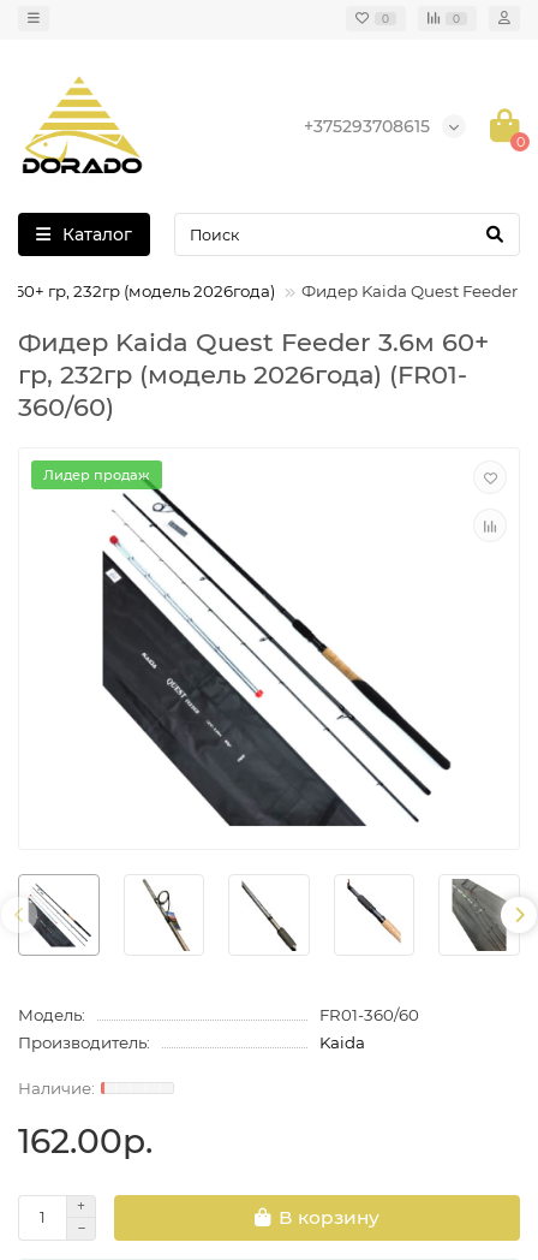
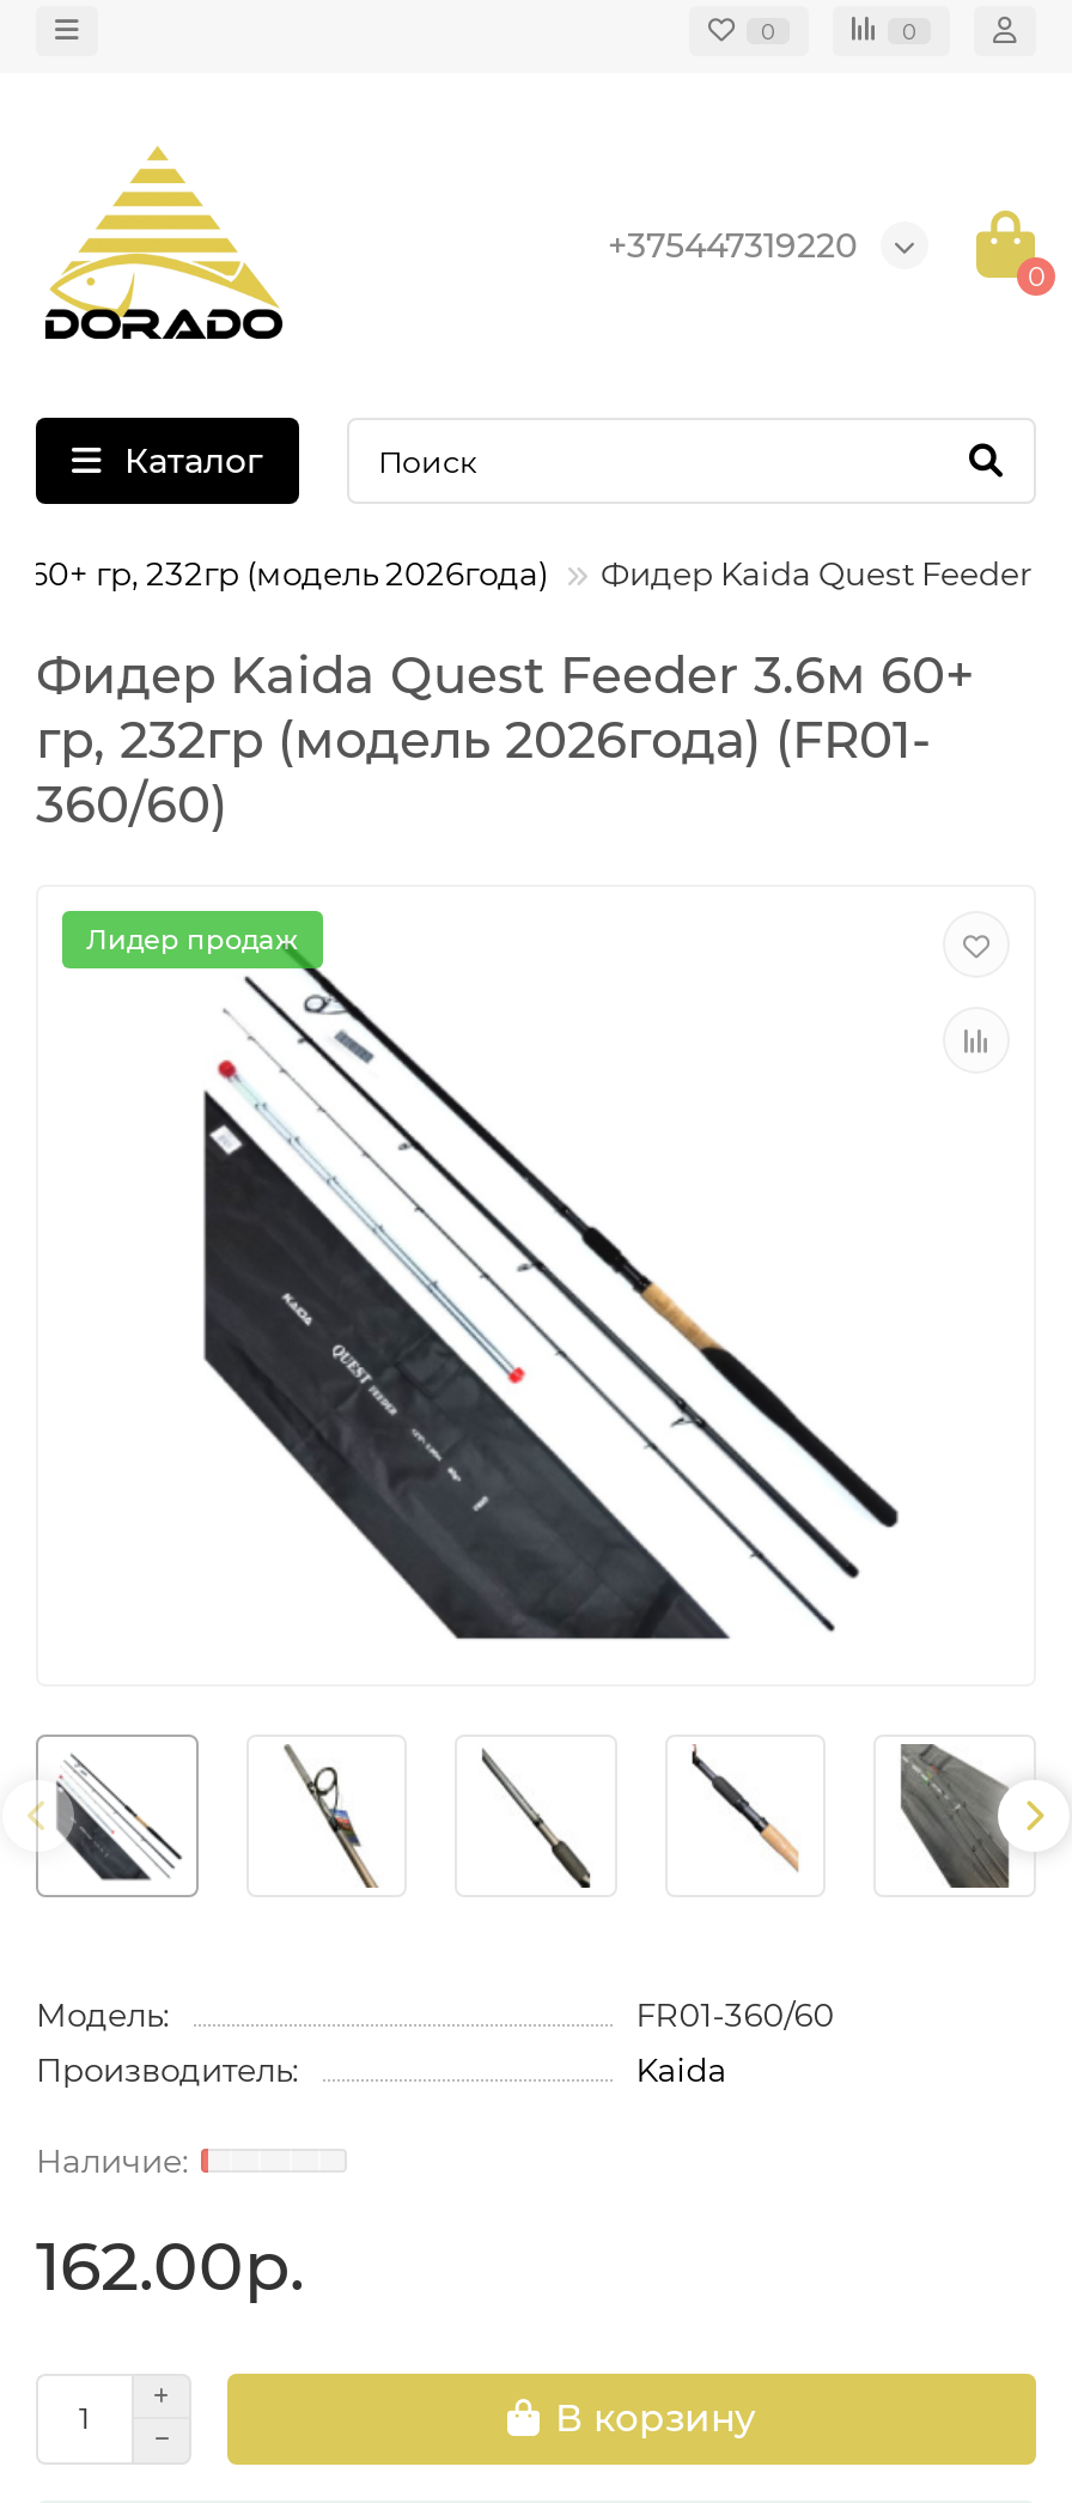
- +375293708615
+ +375447319220
